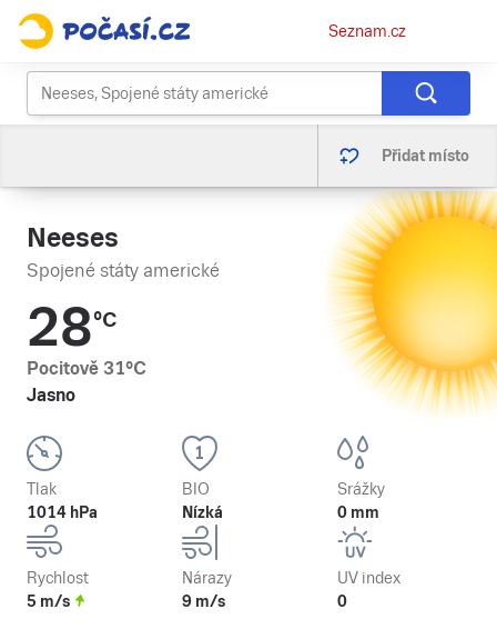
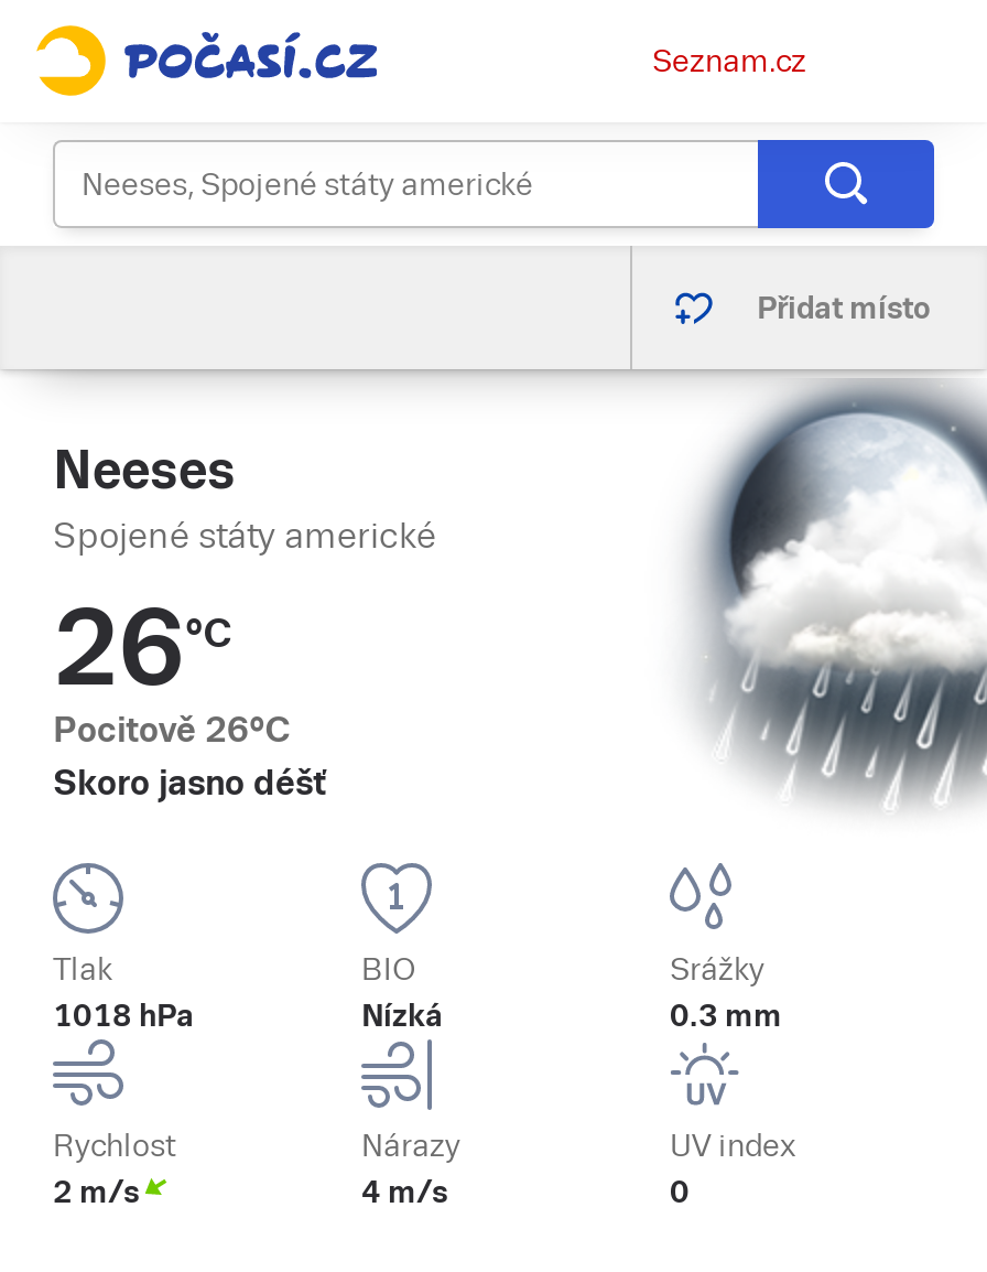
- [image]
+ [image]

- 28°C
- Pocitově 31°C
- Jasno
+ 26°C
+ Pocitově 26°C
+ Skoro jasno déšť

- 1014 hPa
+ 1018 hPa

- 0 mm
+ 0.3 mm

- 5 m/s
+ 2 m/s

- 9 m/s
+ 4 m/s
